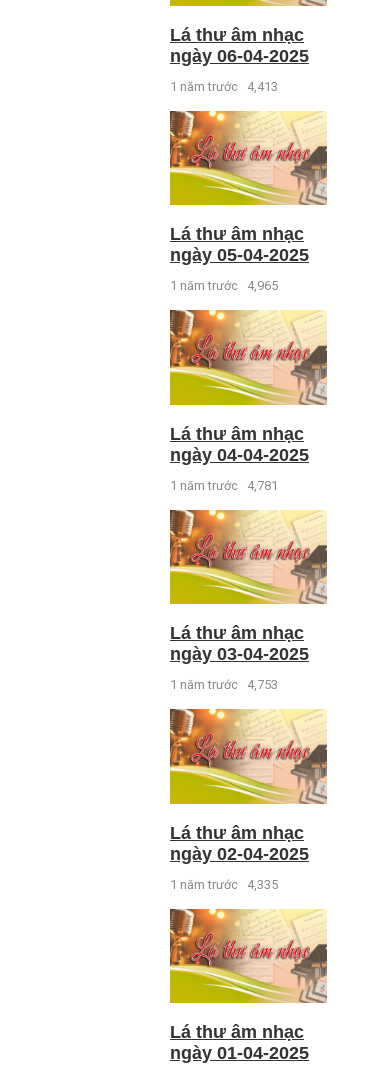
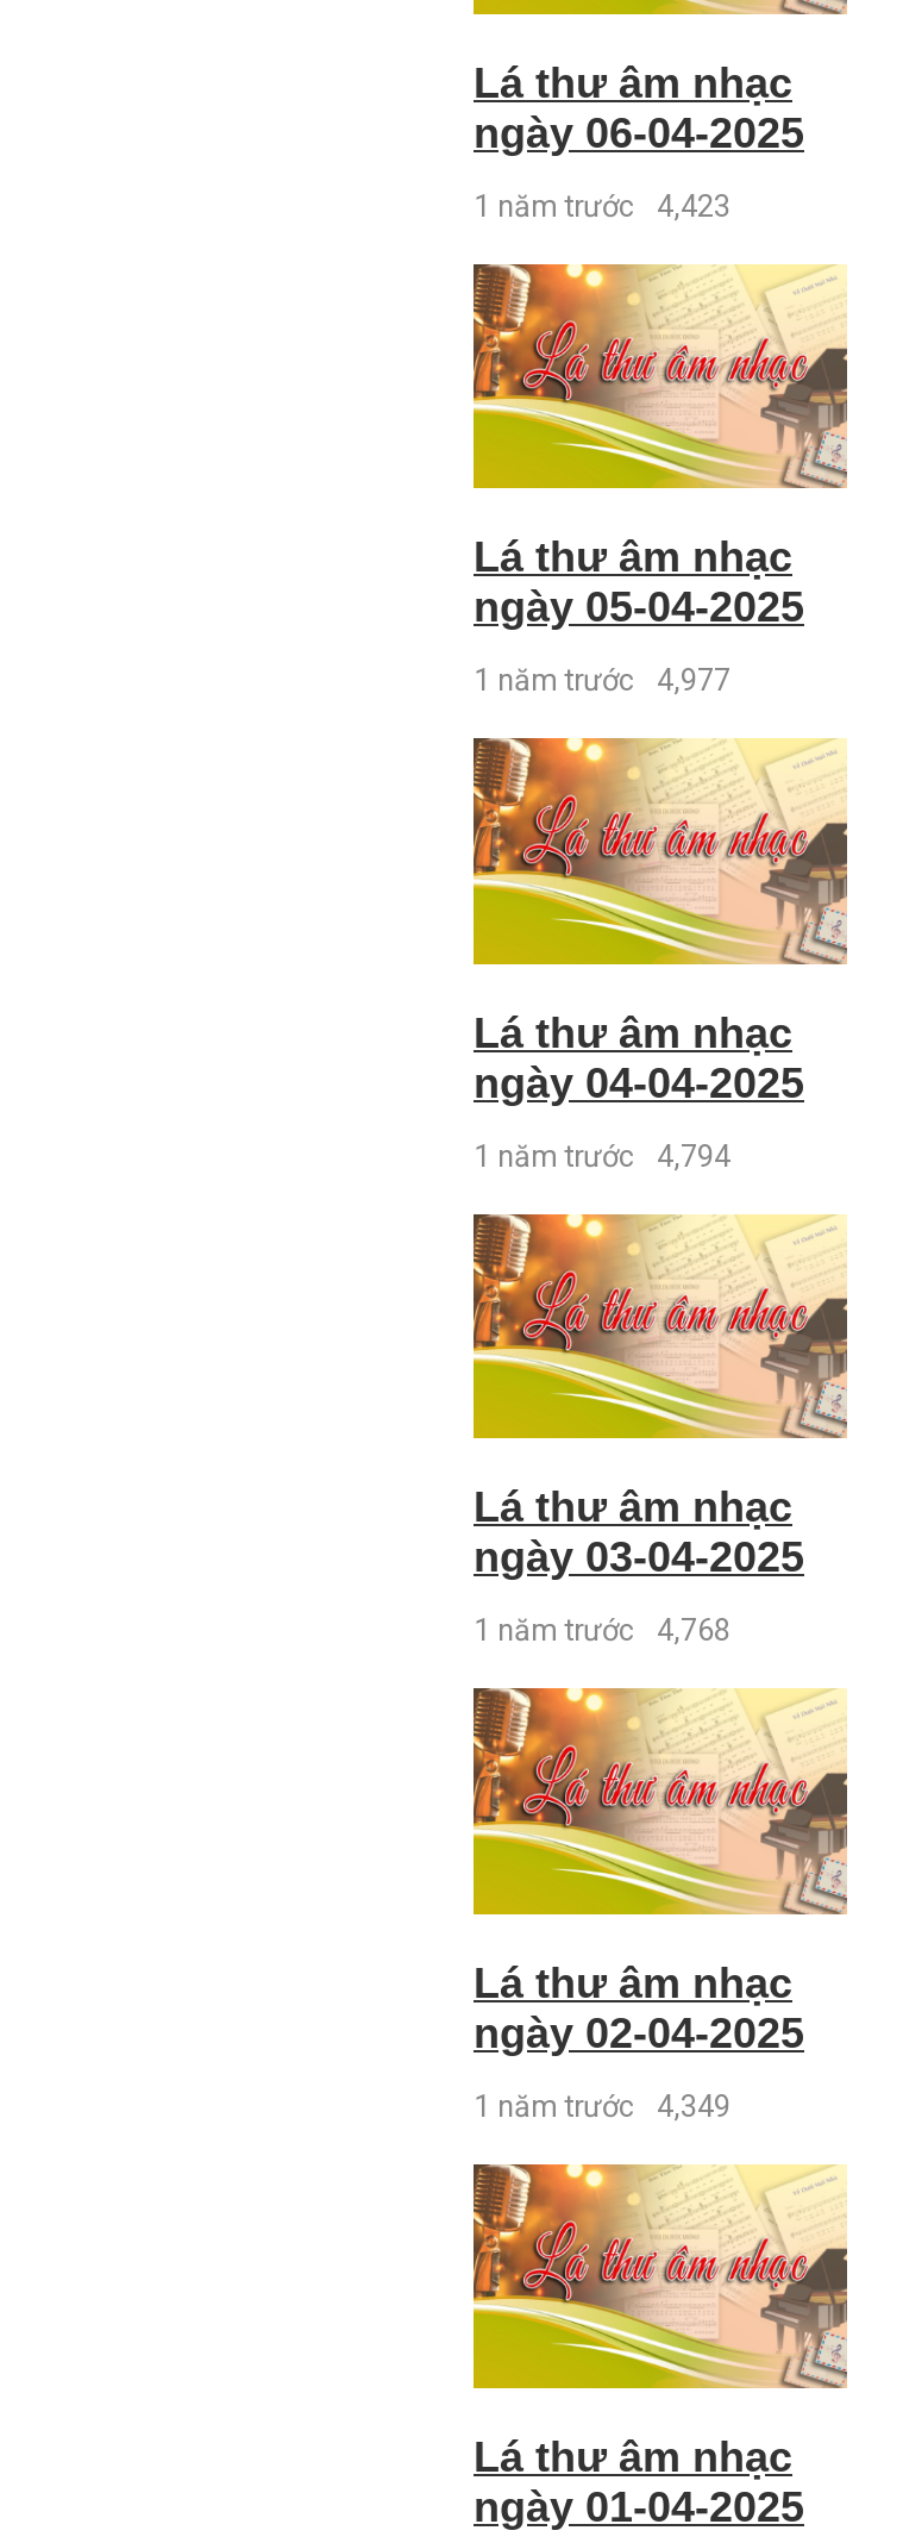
- 1 năm trước 4,413
+ 1 năm trước 4,423

- 1 năm trước 4,965
+ 1 năm trước 4,977

- 1 năm trước 4,781
+ 1 năm trước 4,794

- 1 năm trước 4,753
+ 1 năm trước 4,768

- 1 năm trước 4,335
+ 1 năm trước 4,349
